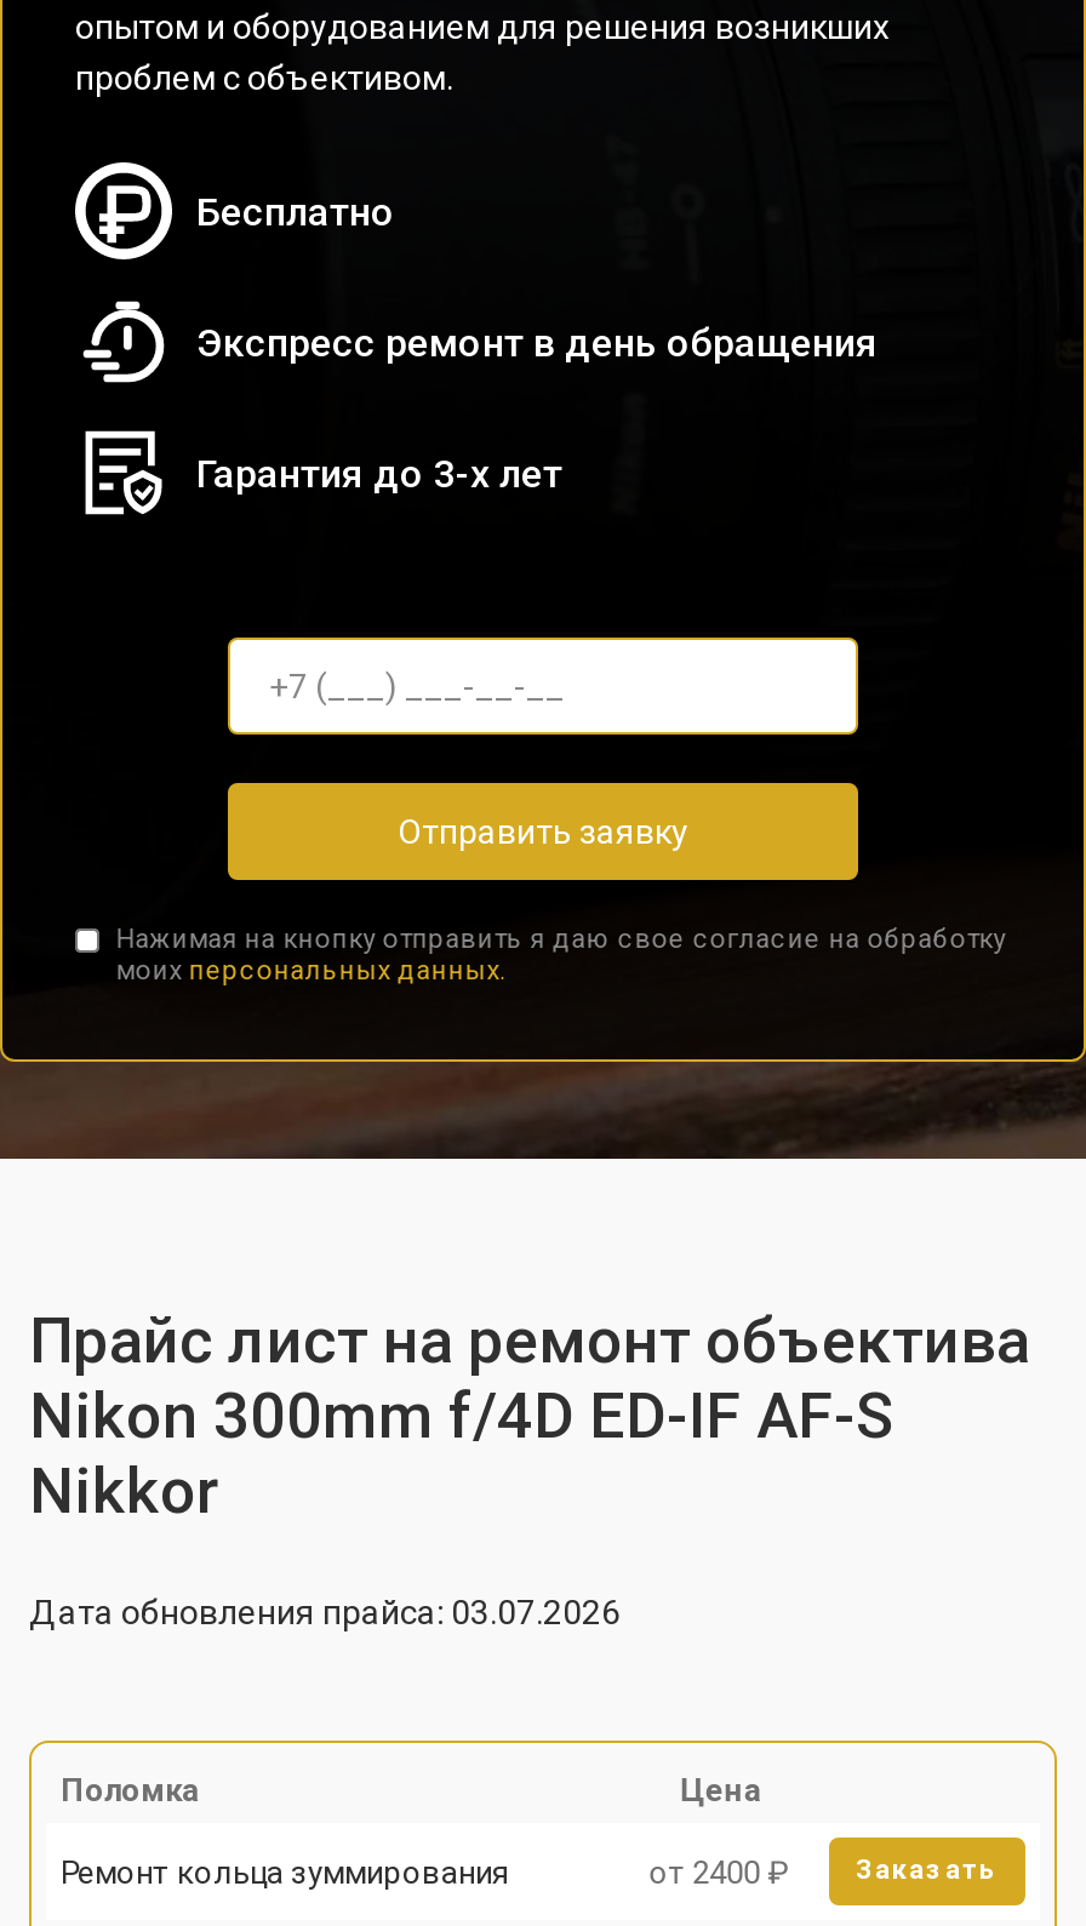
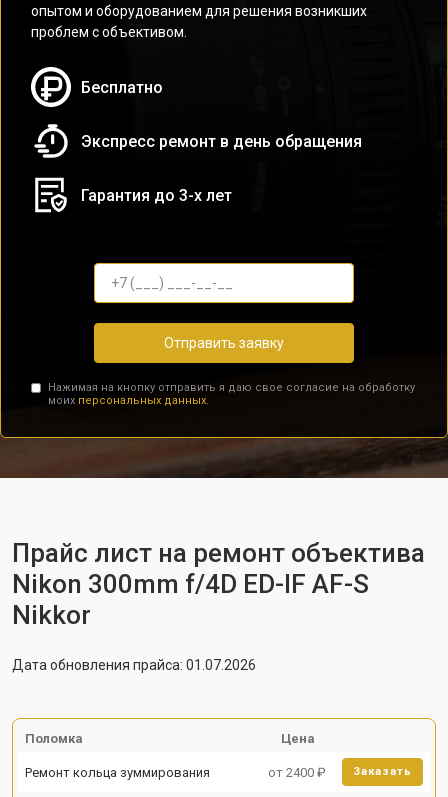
- Дата обновления прайса: 03.07.2026
+ Дата обновления прайса: 01.07.2026
